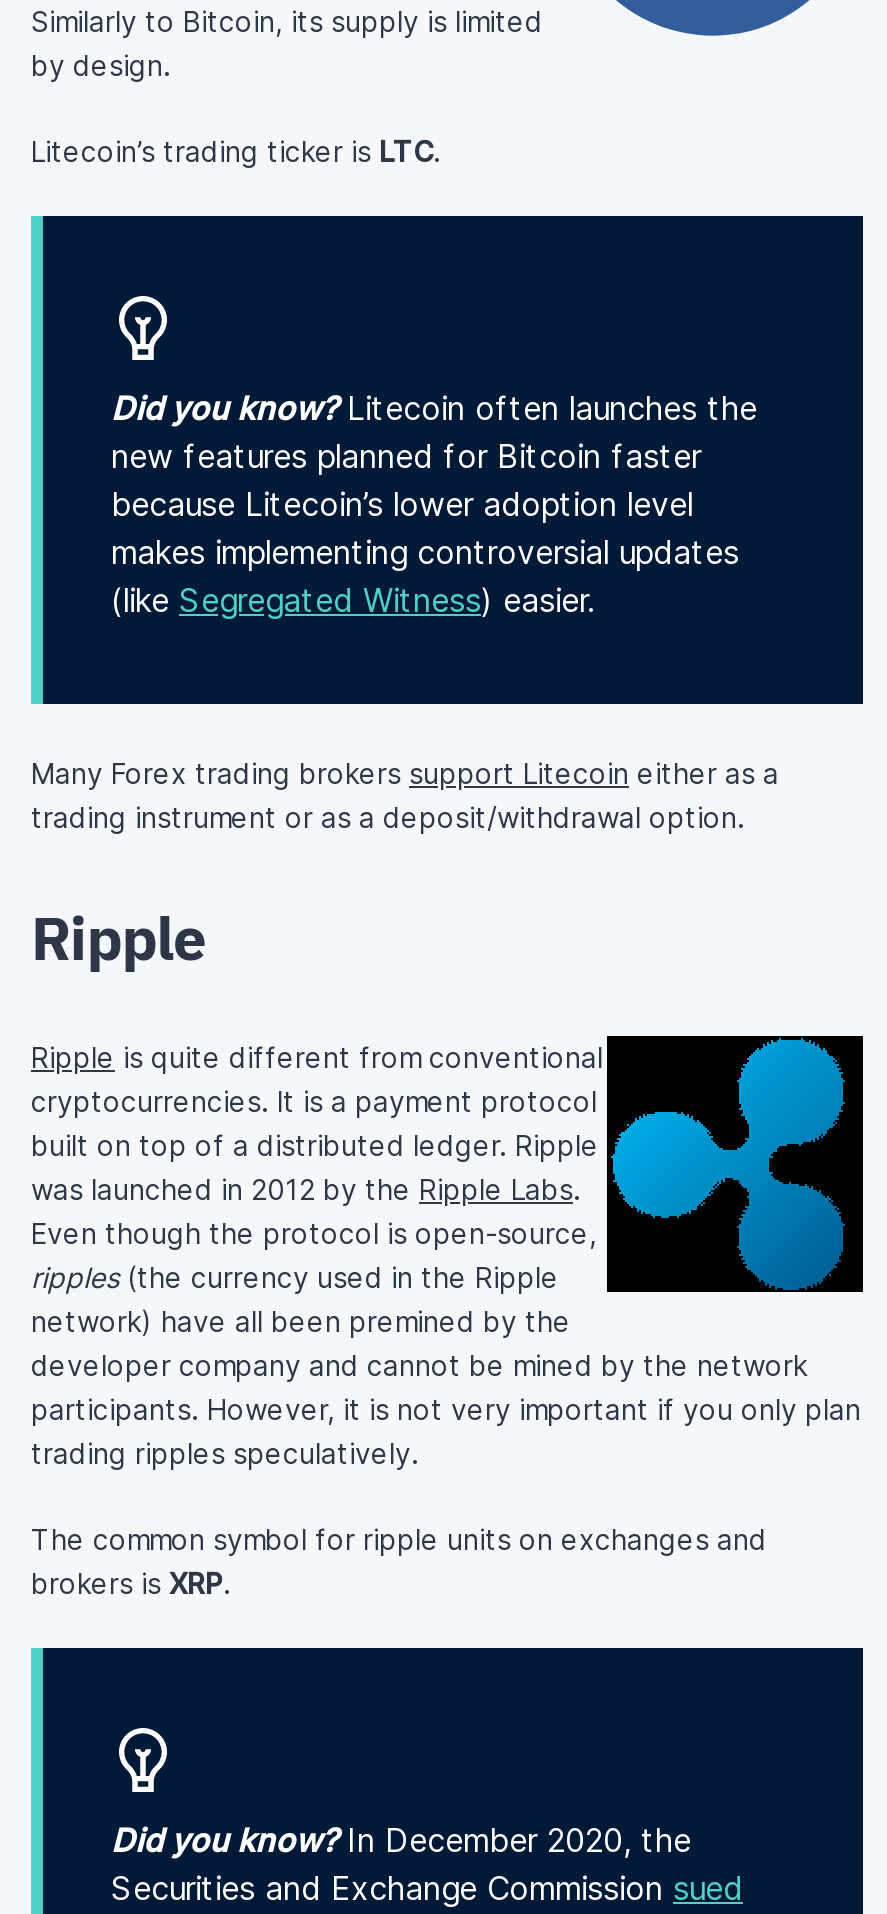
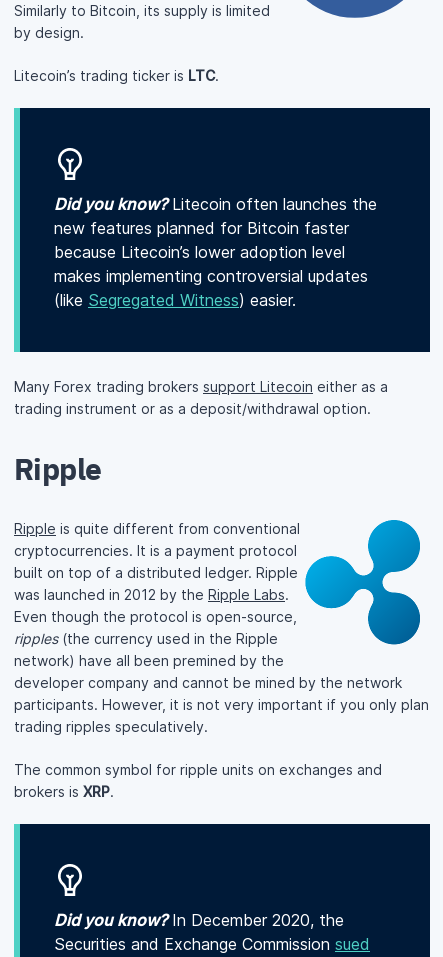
- [image]
+ [image]
